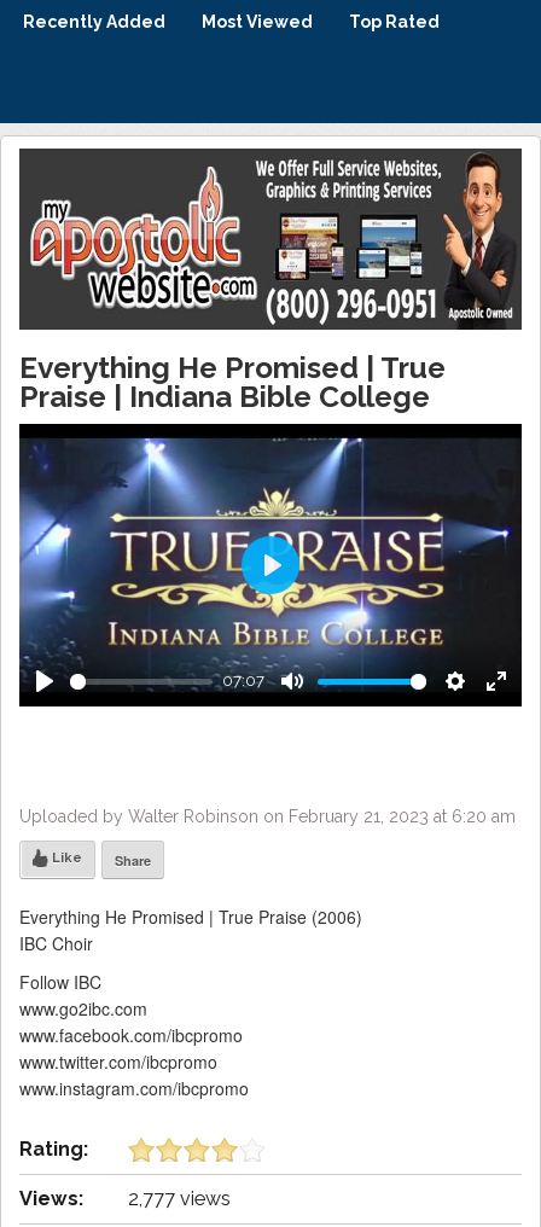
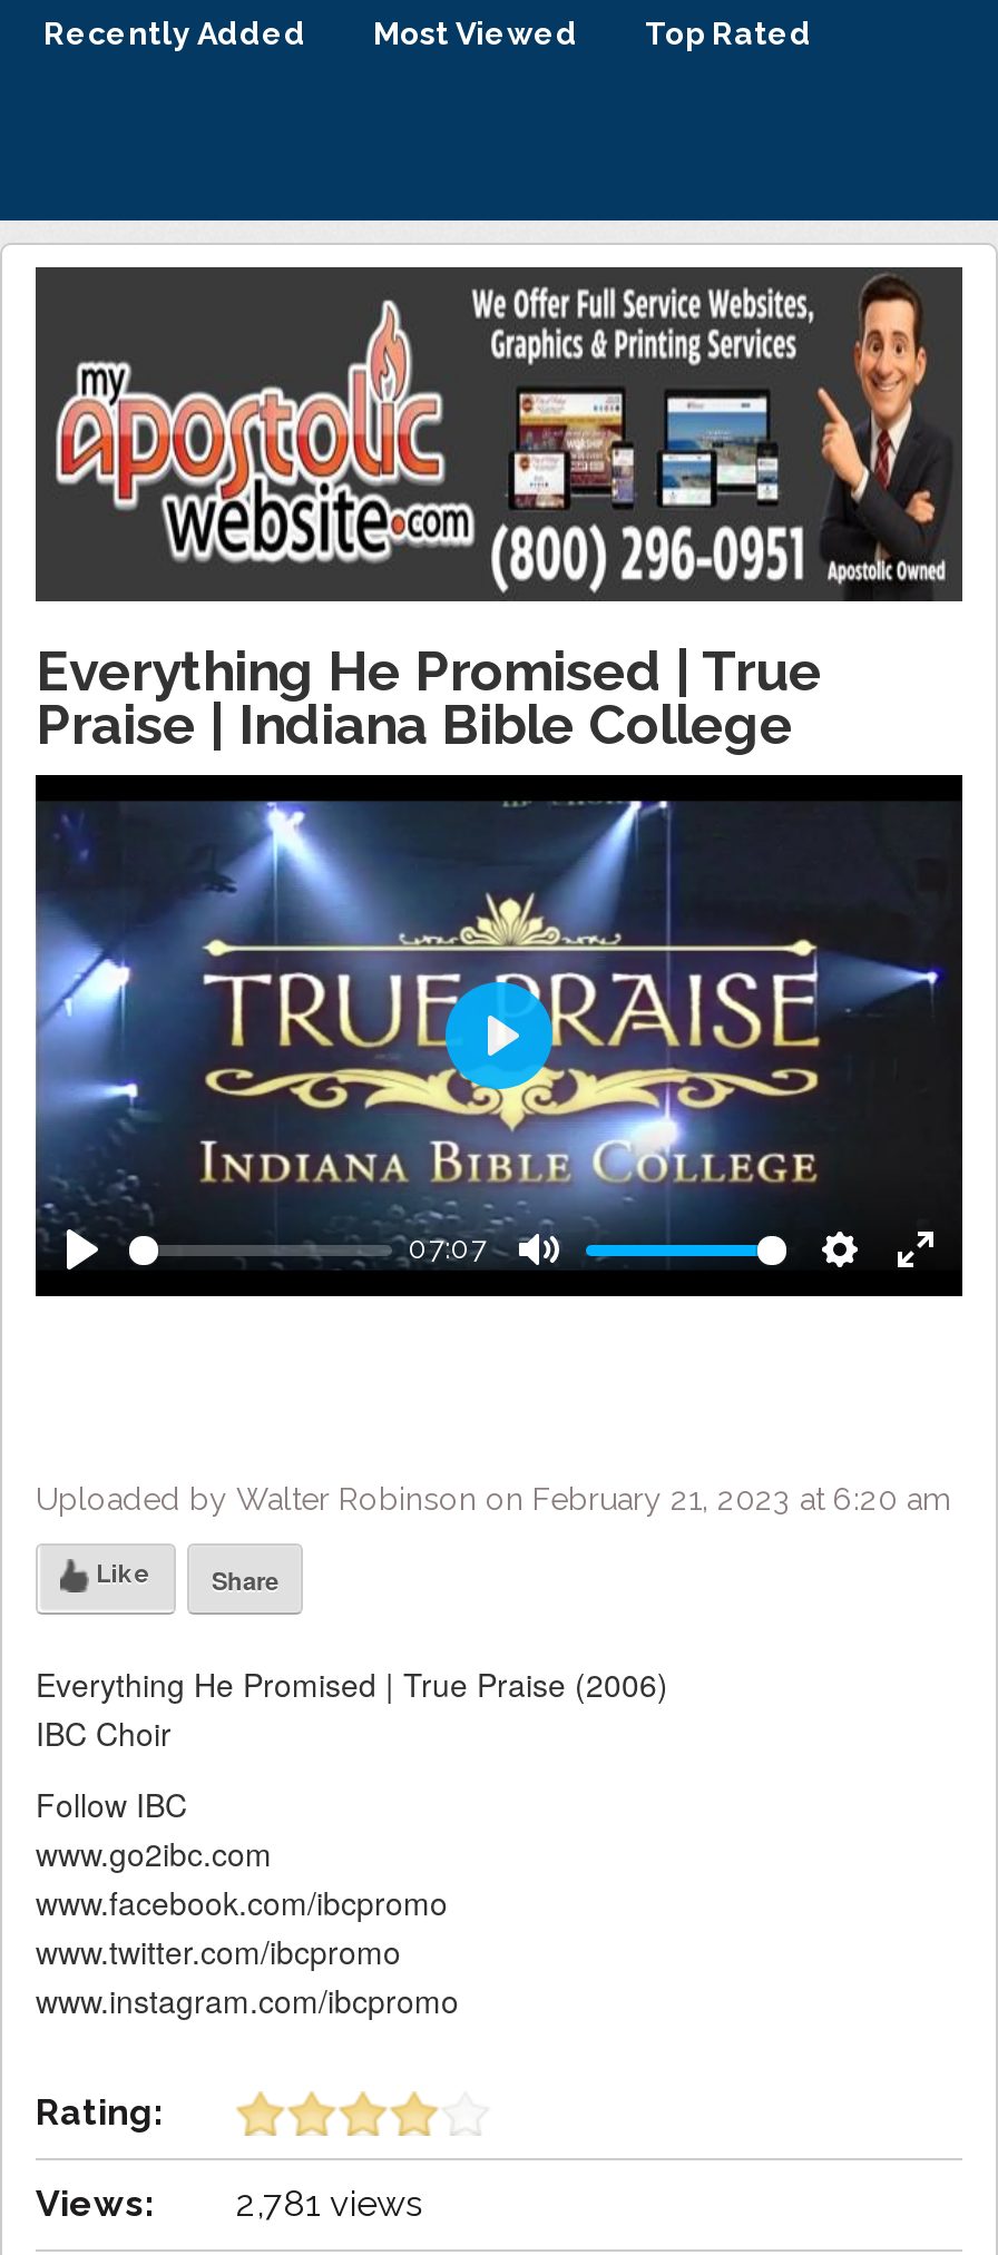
- Views: 2,777 views
+ Views: 2,781 views
